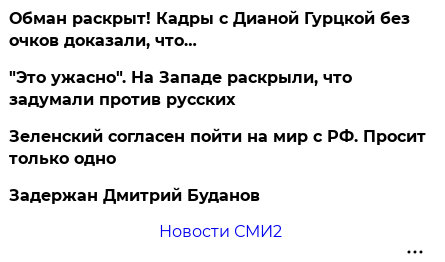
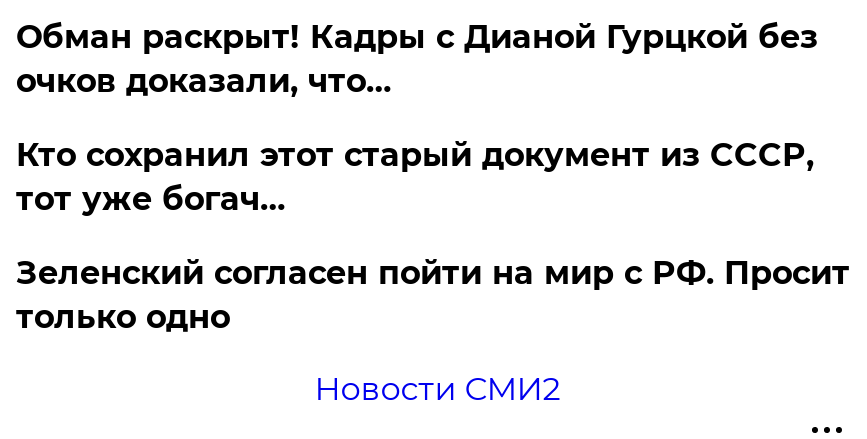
- "Это ужасно". На Западе раскрыли, что
- задумали против русских
+ Кто сохранил этот старый документ из СССР,
+ тот уже богач…

- Задержан Дмитрий Буданов
